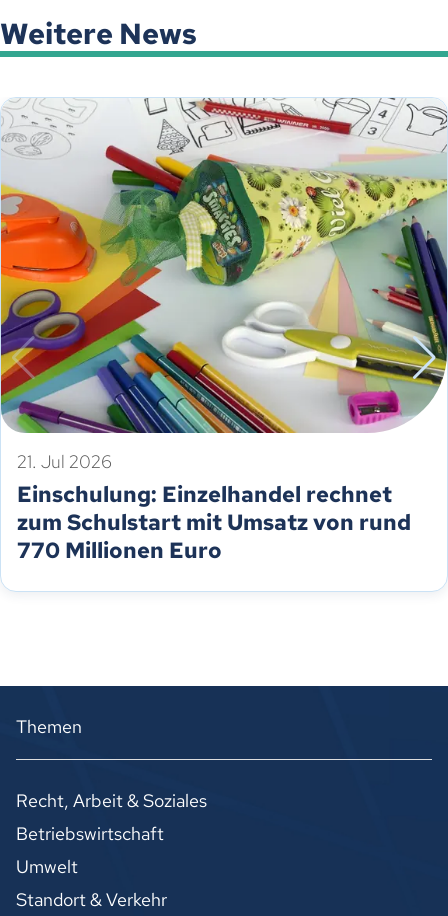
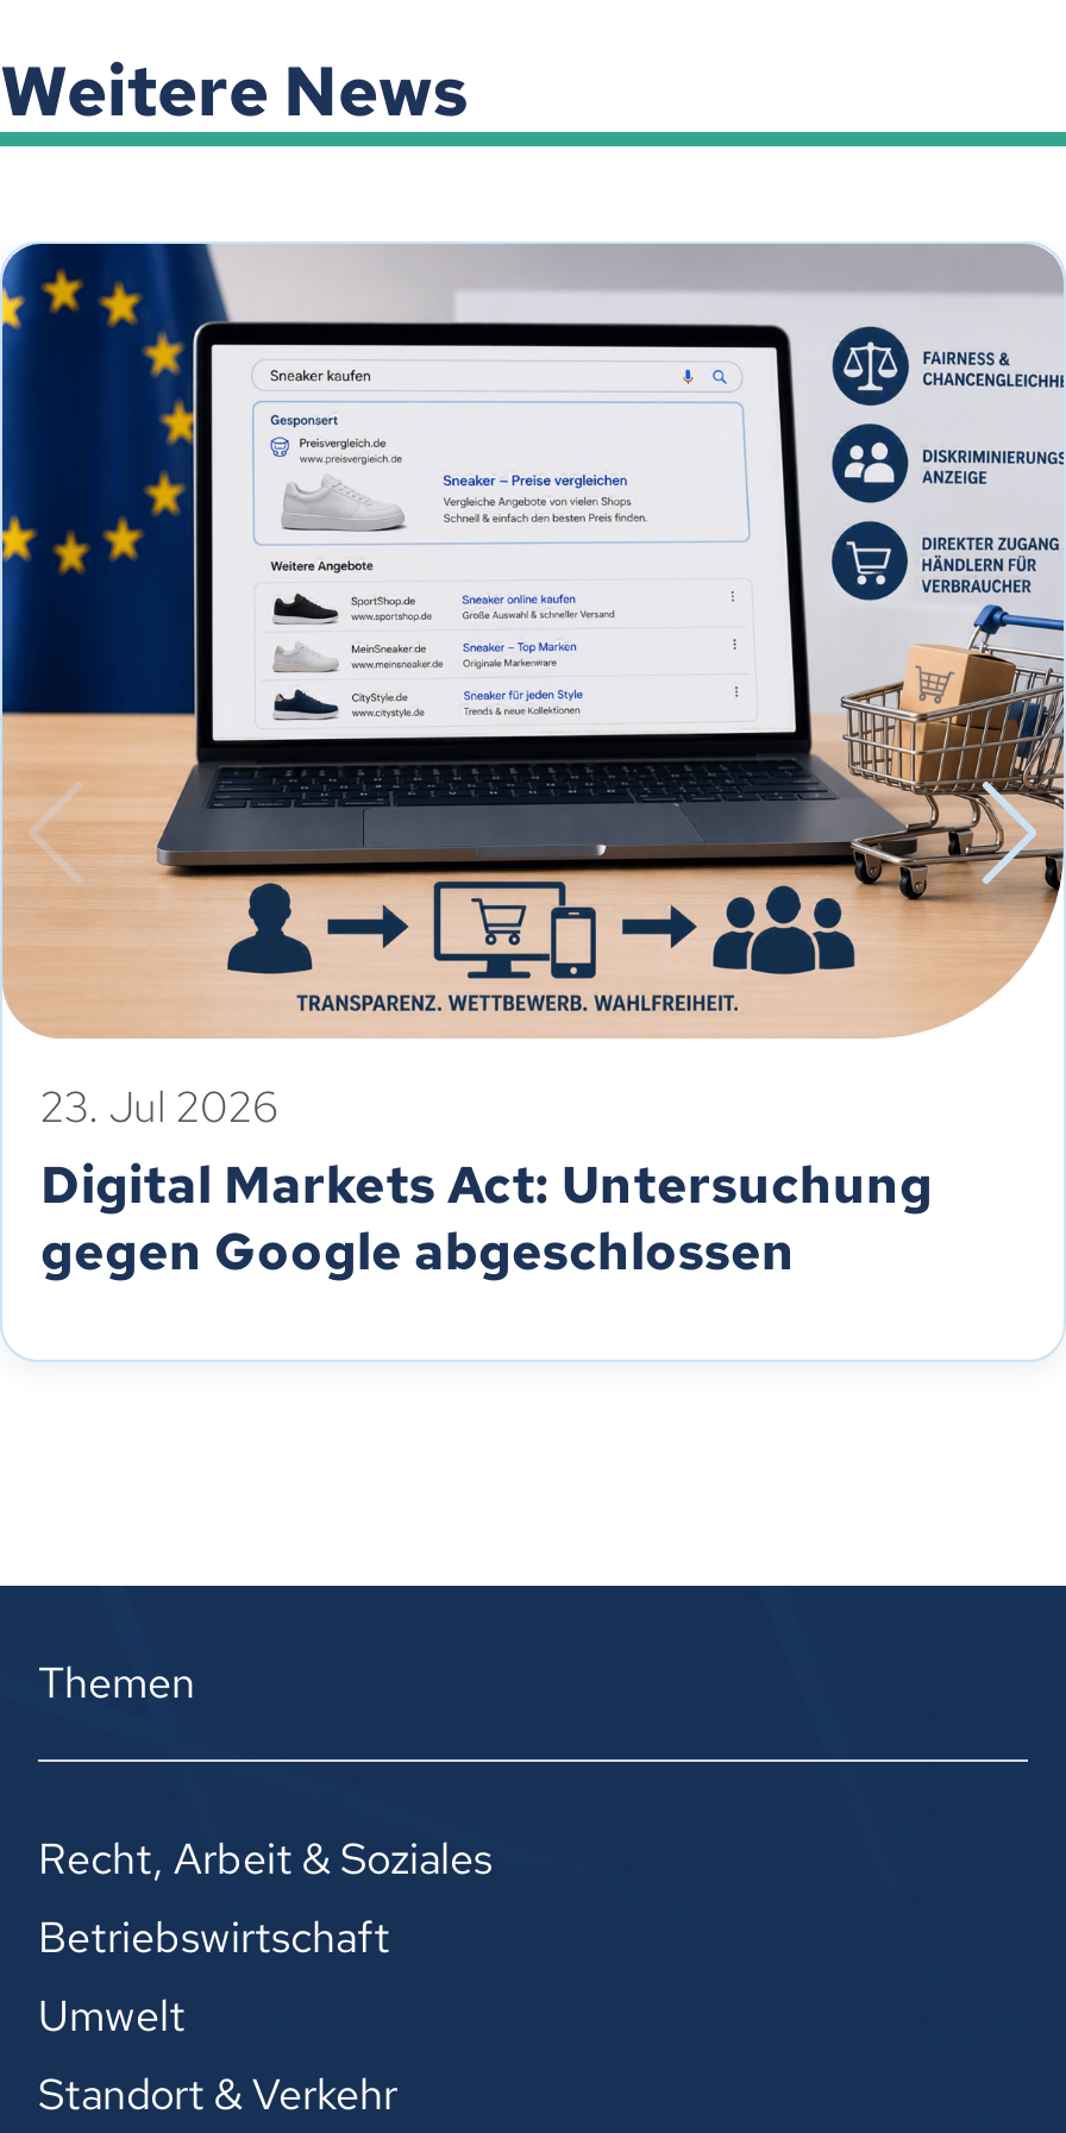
- [image]
- 21. Jul 2026
- Einschulung: Einzelhandel rechnet
- zum Schulstart mit Umsatz von rund
- 770 Millionen Euro
+ [image]
+ 23. Jul 2026
+ Digital Markets Act: Untersuchung
+ gegen Google abgeschlossen
